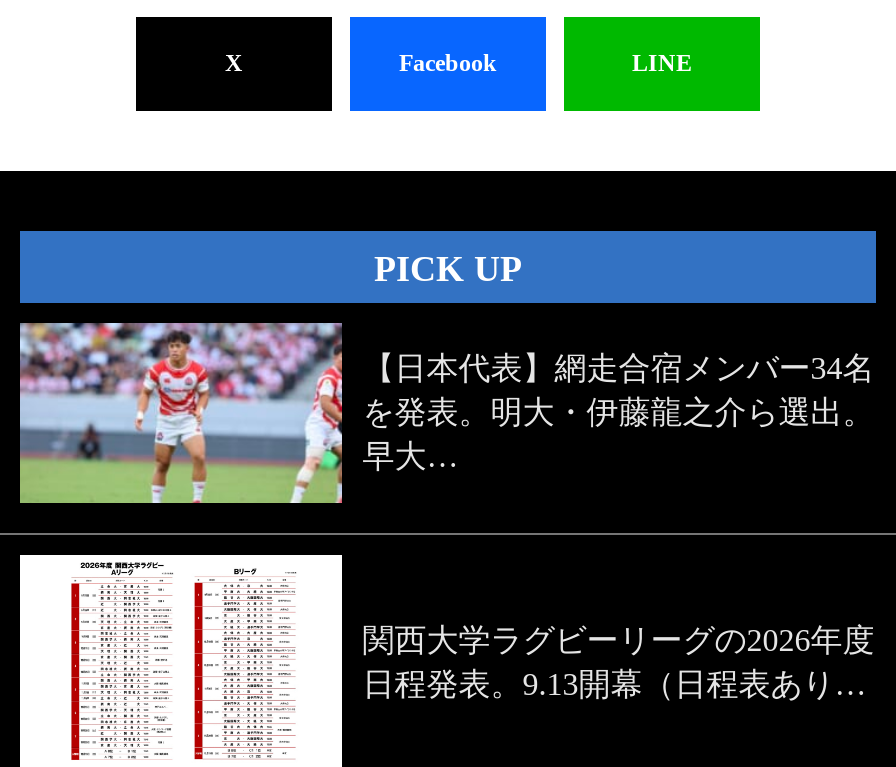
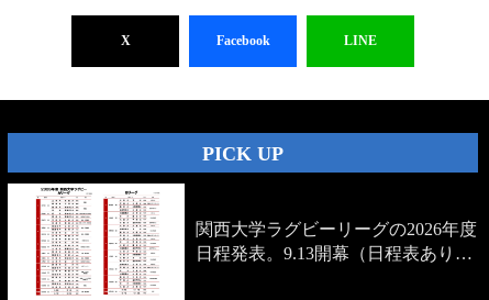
- [image]
- 【日本代表】網走合宿メンバー34名
- を発表。明大・伊藤龍之介ら選出。
- 早大…
